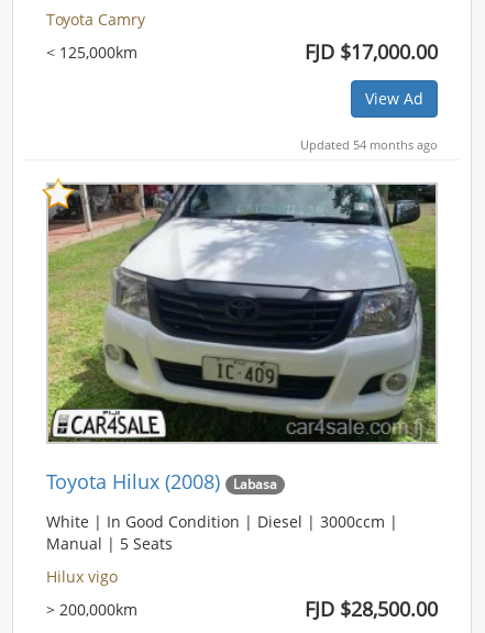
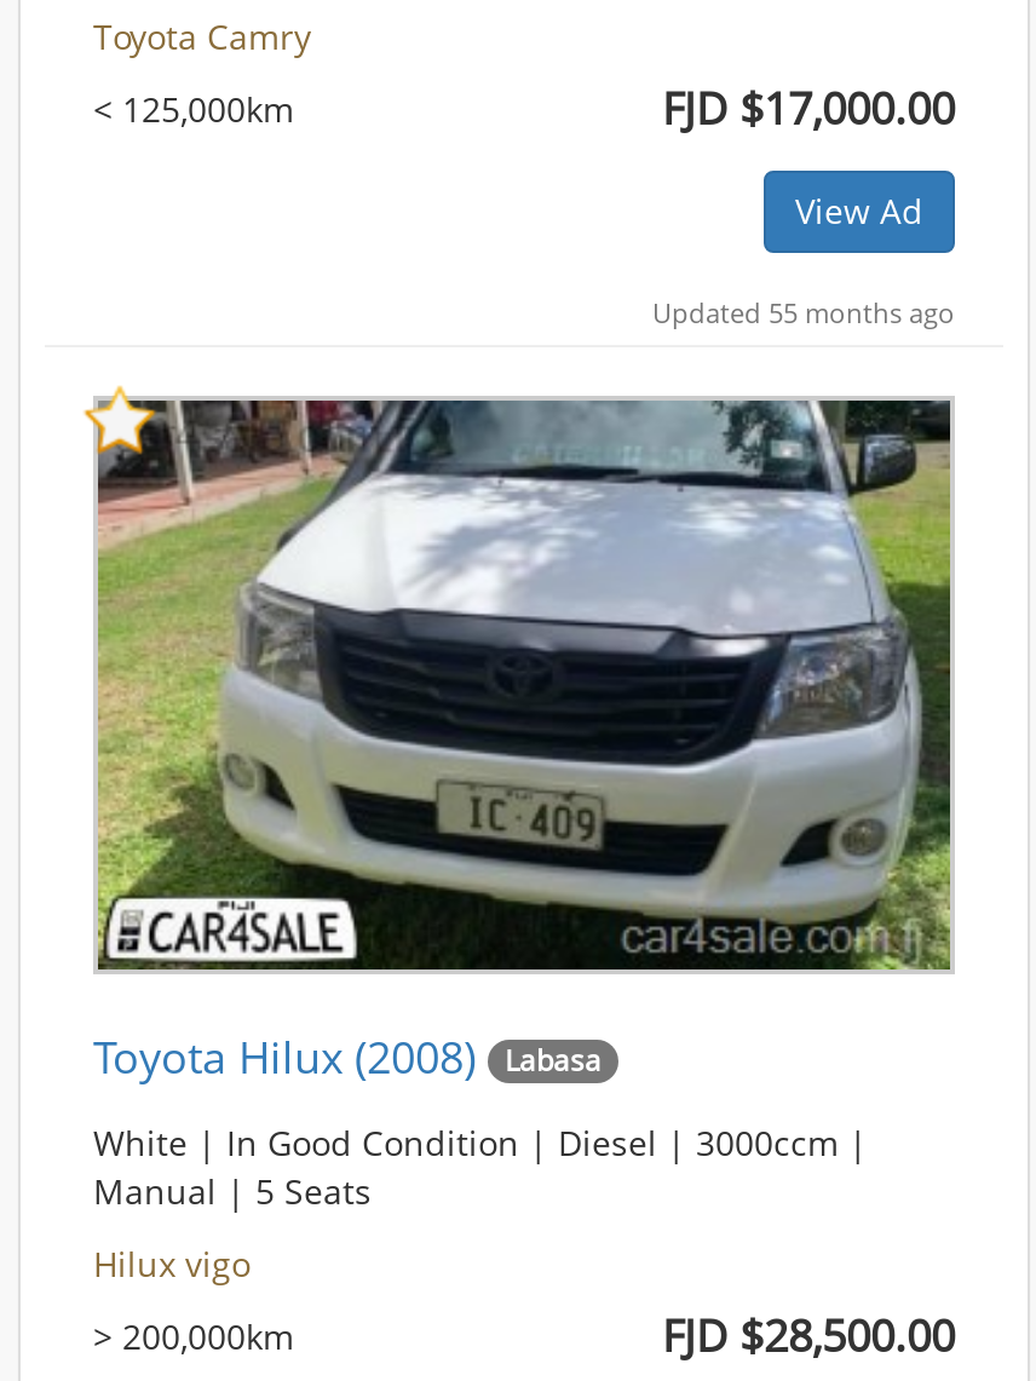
- Updated 54 months ago
+ Updated 55 months ago
